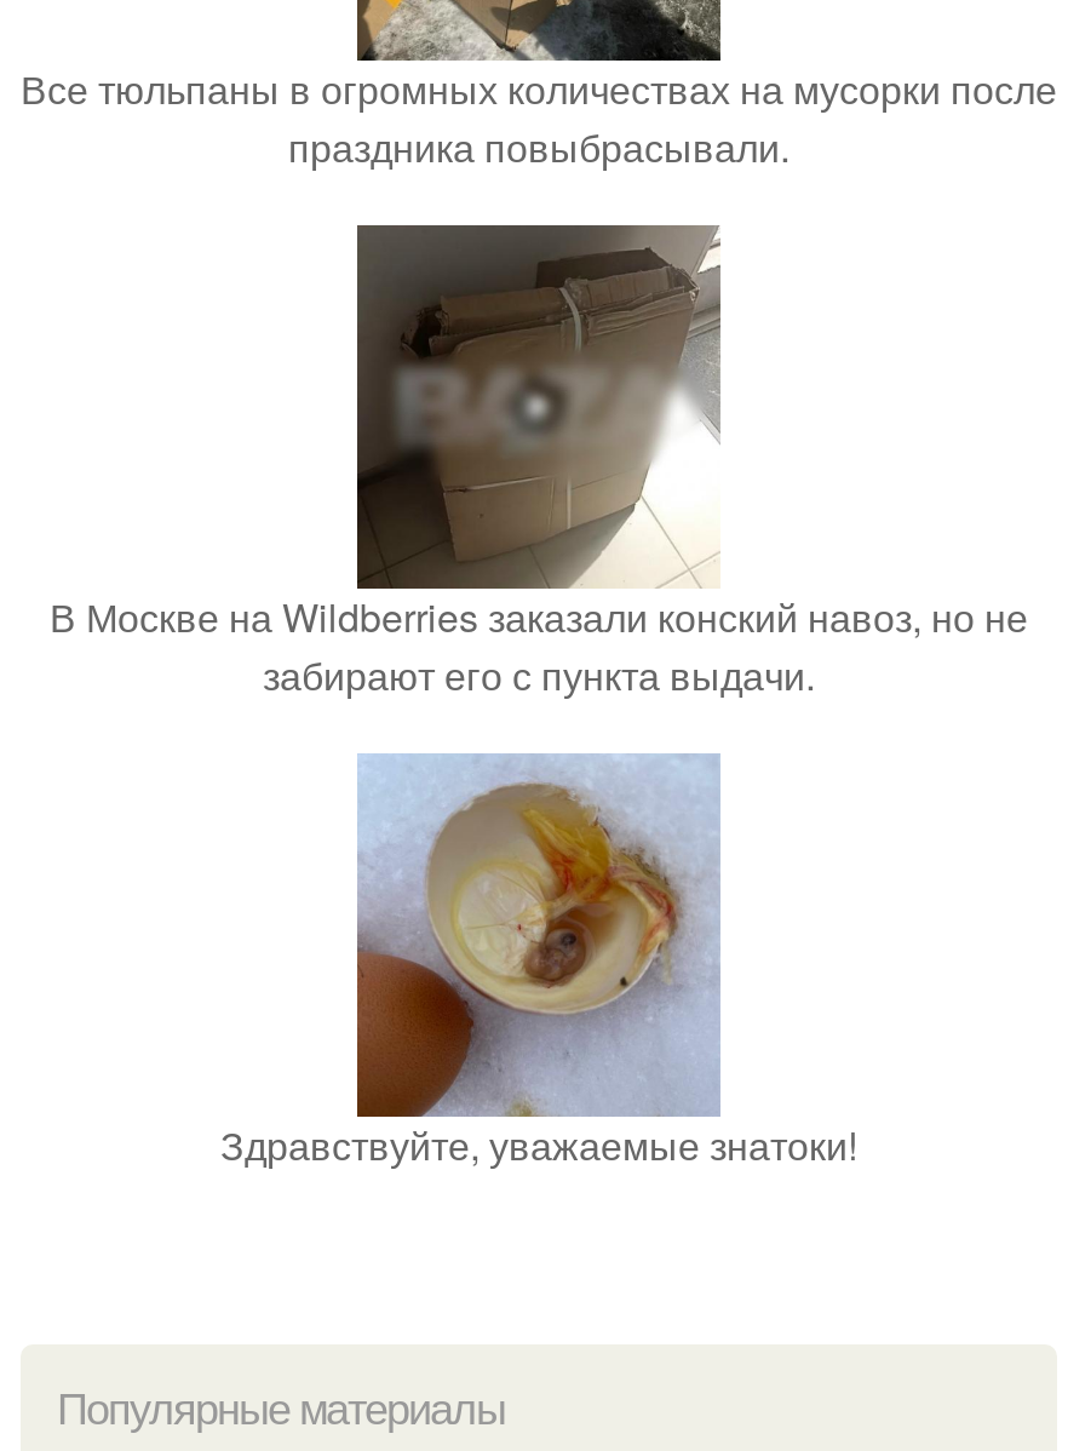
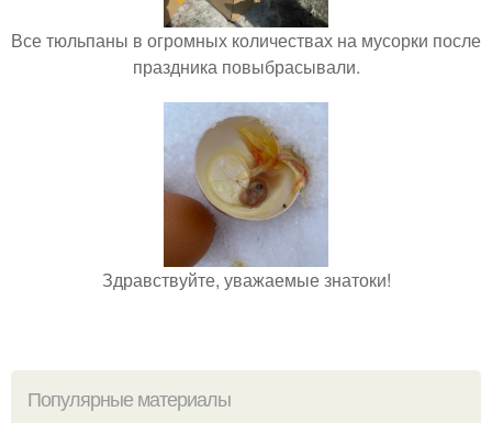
- [image]
- В Москве на Wildberries заказали конский навоз, но не
- забирают его с пункта выдачи.
